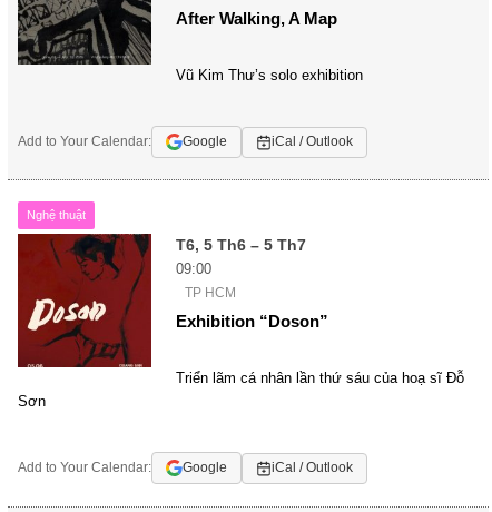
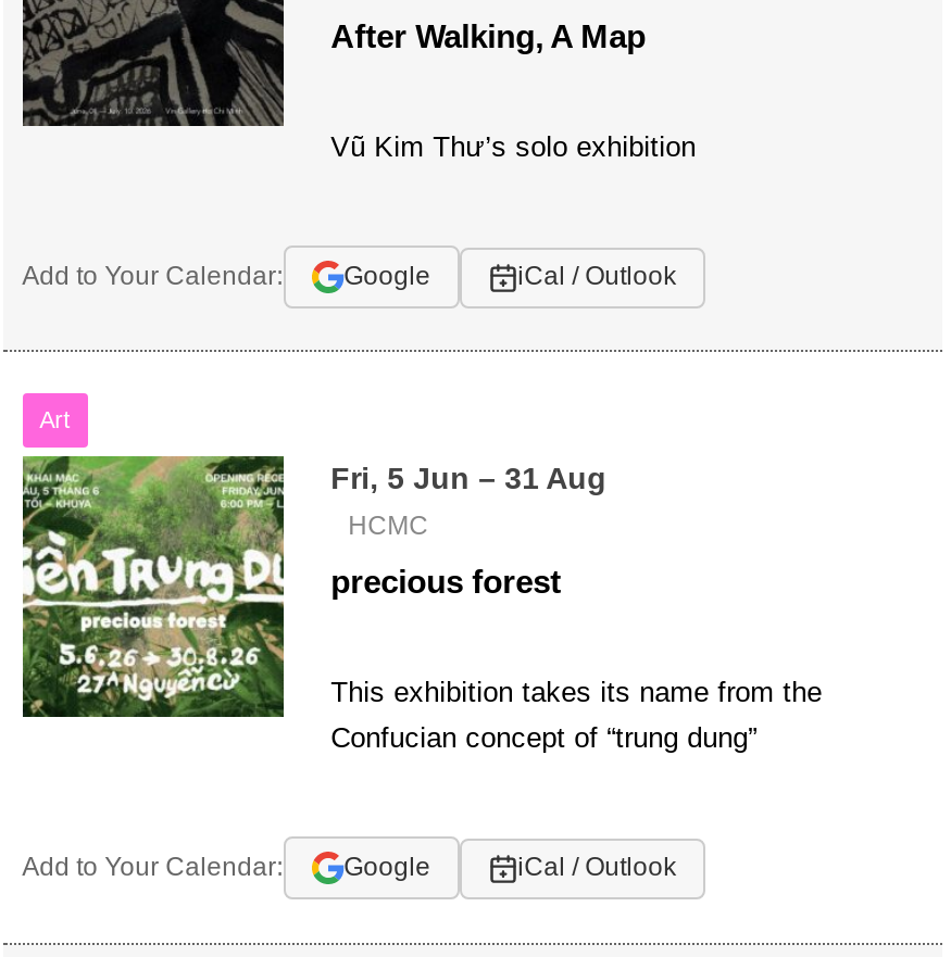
- [image]
- Nghệ thuật
- T6, 5 Th6 – 5 Th7
- 09:00
- TP HCM
- Exhibition “Doson”
- Triển lãm cá nhân lần thứ sáu của hoạ sĩ Đỗ
- Sơn
+ [image]
+ Art
+ Fri, 5 Jun – 31 Aug
+ HCMC
+ precious forest
+ This exhibition takes its name from the
+ Confucian concept of “trung dung”
